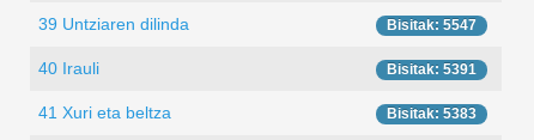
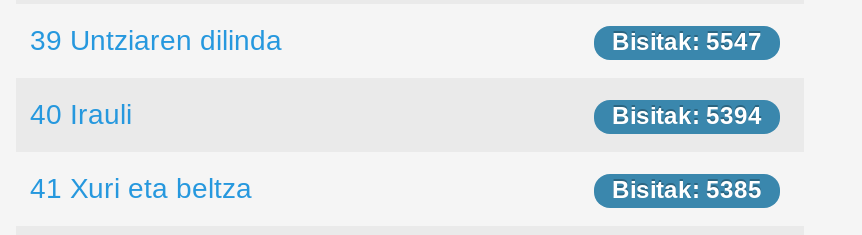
- Bisitak: 5391
+ Bisitak: 5394

- Bisitak: 5383
+ Bisitak: 5385
